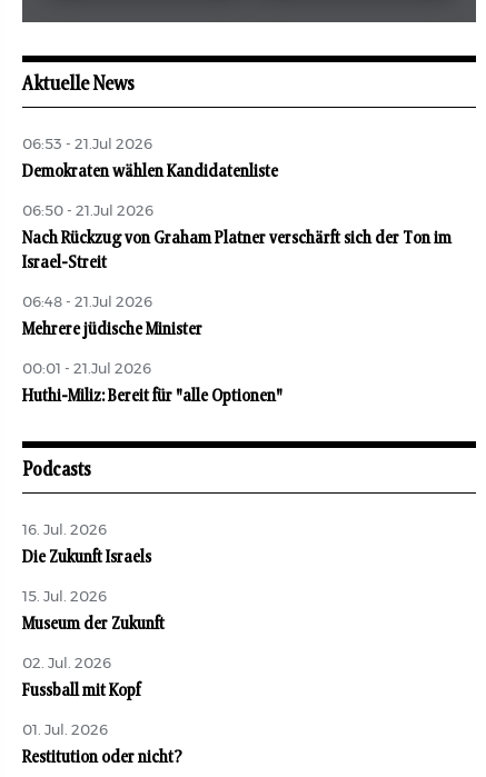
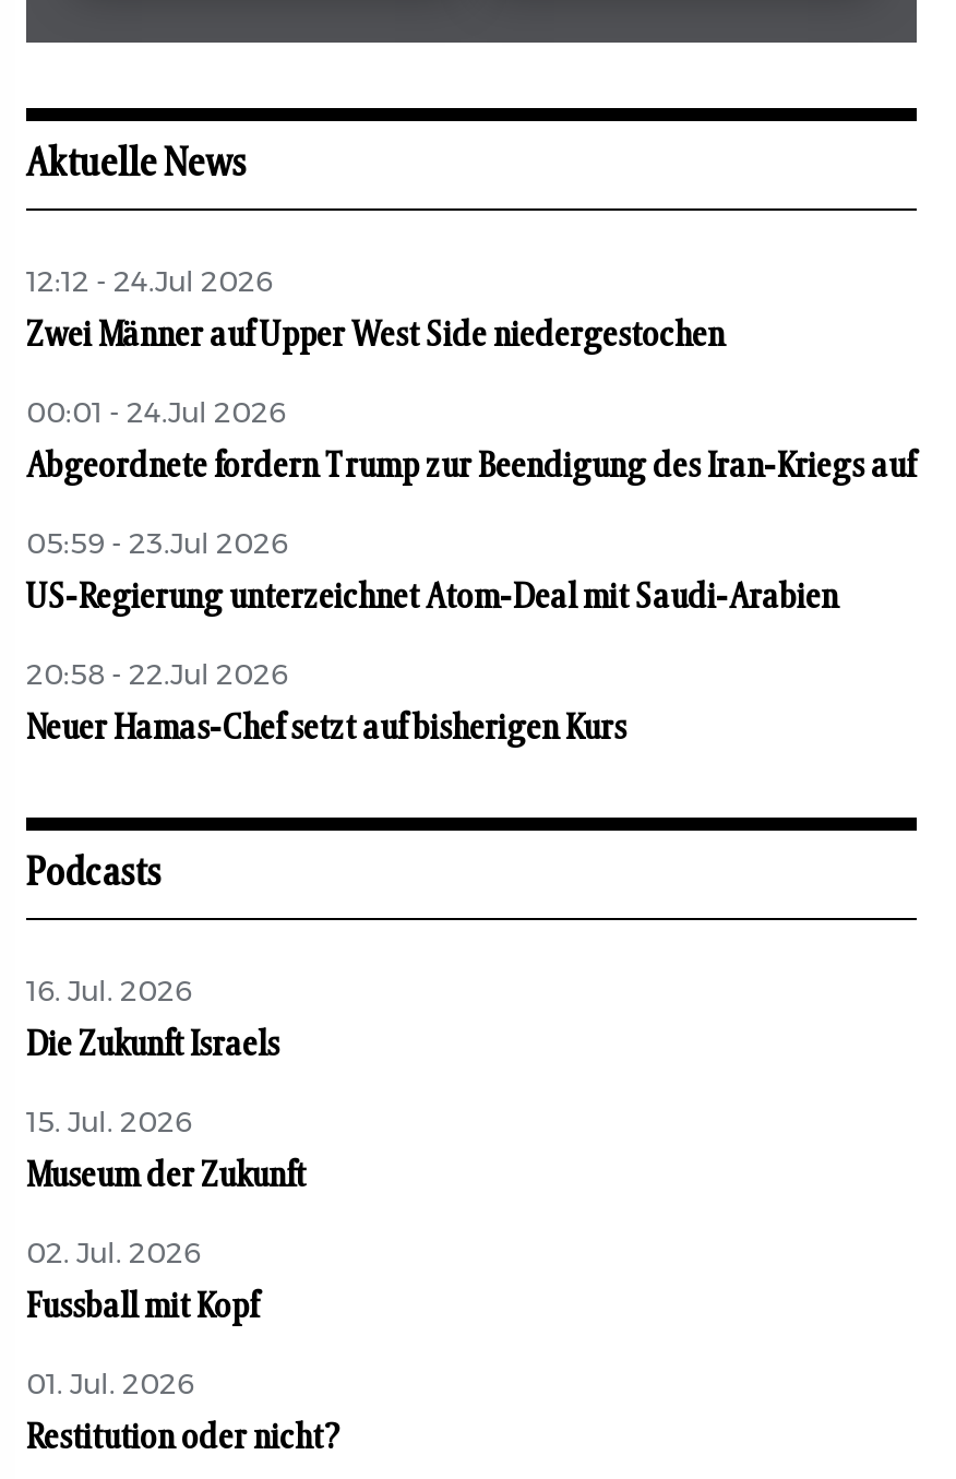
- 06:53 - 21.Jul 2026
+ 12:12 - 24.Jul 2026

- Demokraten wählen Kandidatenliste
+ Zwei Männer auf Upper West Side niedergestochen

- 06:50 - 21.Jul 2026
+ 00:01 - 24.Jul 2026

- Nach Rückzug von Graham Platner verschärft sich der Ton im
- Israel-Streit
+ Abgeordnete fordern Trump zur Beendigung des Iran-Kriegs auf

- 06:48 - 21.Jul 2026
+ 05:59 - 23.Jul 2026

- Mehrere jüdische Minister
+ US-Regierung unterzeichnet Atom-Deal mit Saudi-Arabien

- 00:01 - 21.Jul 2026
+ 20:58 - 22.Jul 2026

- Huthi-Miliz: Bereit für "alle Optionen"
+ Neuer Hamas-Chef setzt auf bisherigen Kurs
